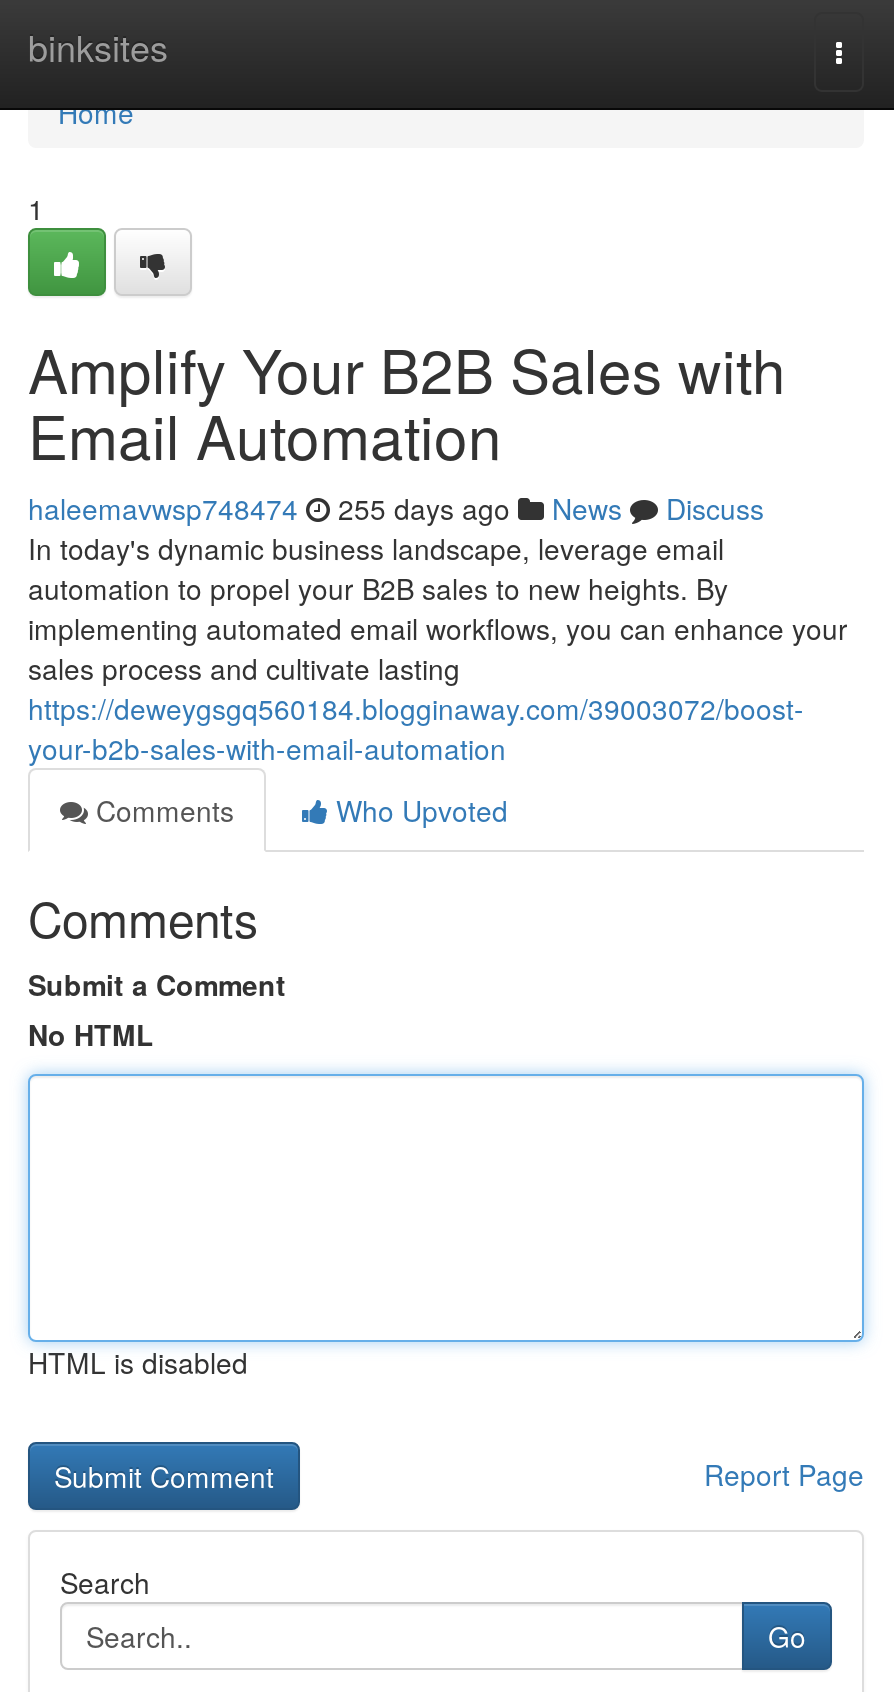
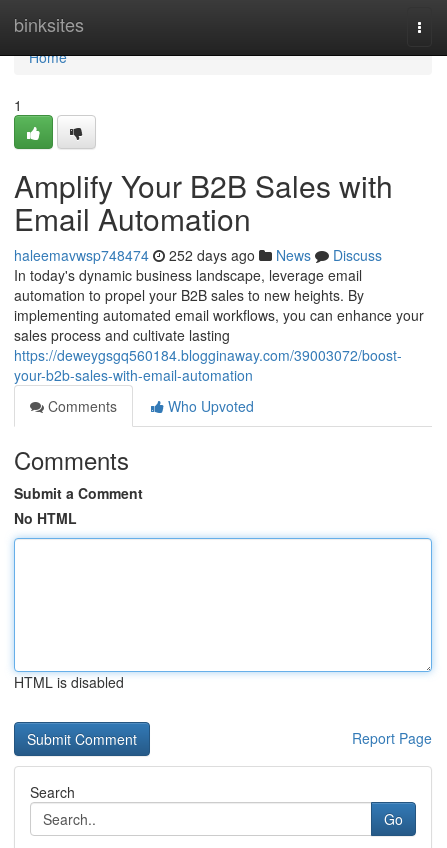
- haleemavwsp748474 255 days ago News Discuss
+ haleemavwsp748474 252 days ago News Discuss
